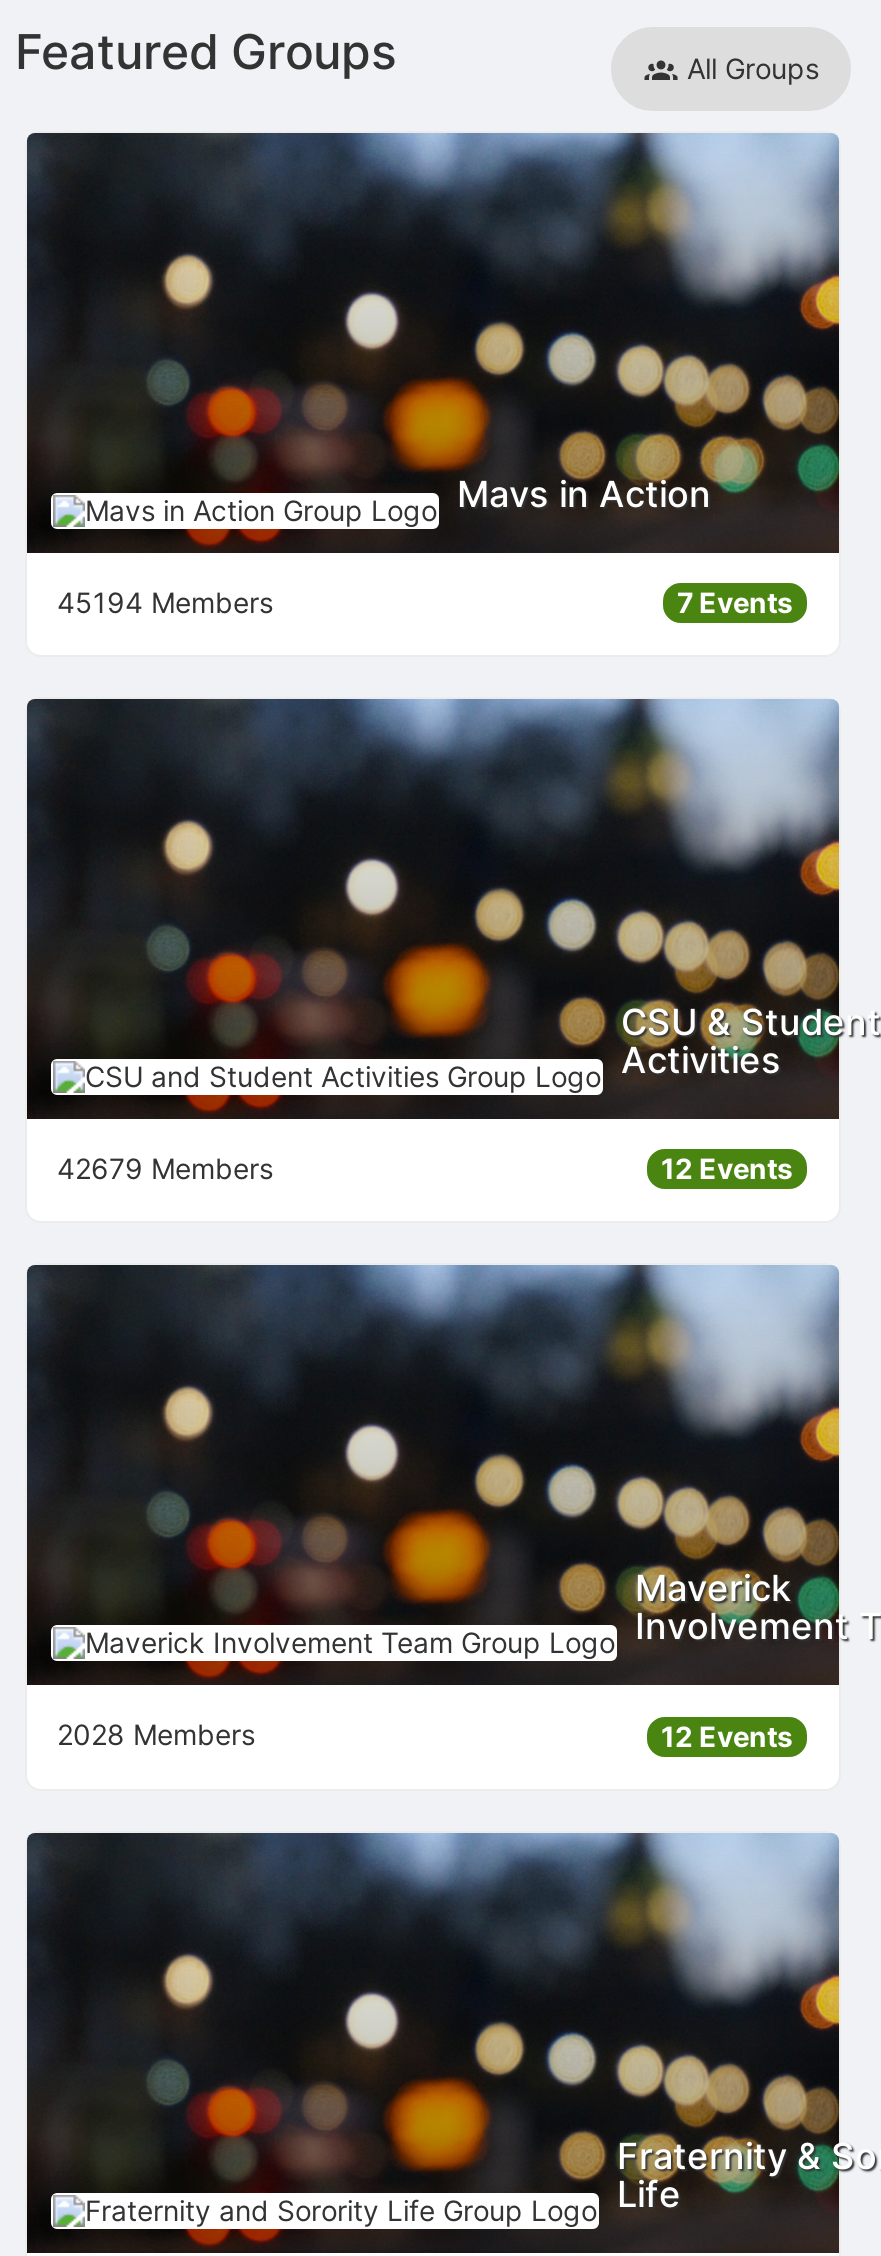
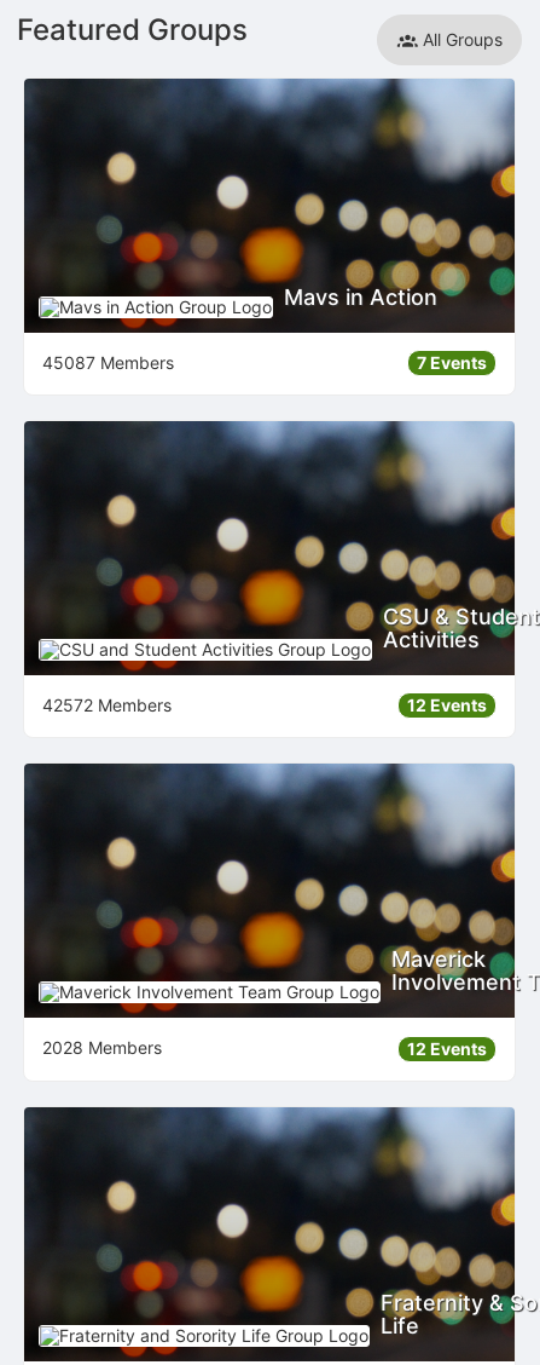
- 45194 Members
+ 45087 Members

- 42679 Members
+ 42572 Members
